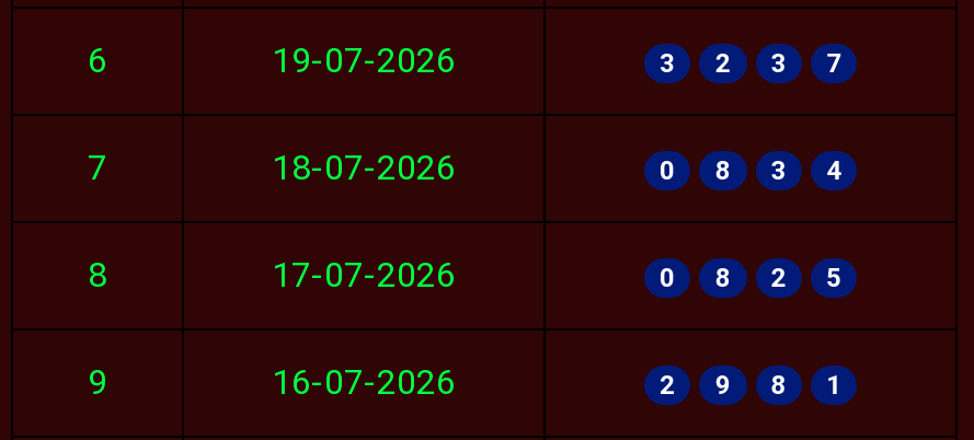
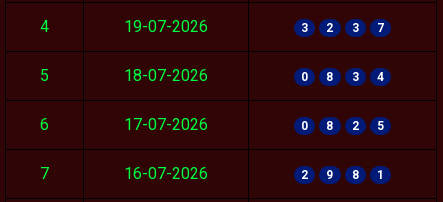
- 6
+ 4

- 7
+ 5

- 8
+ 6

- 9
+ 7
